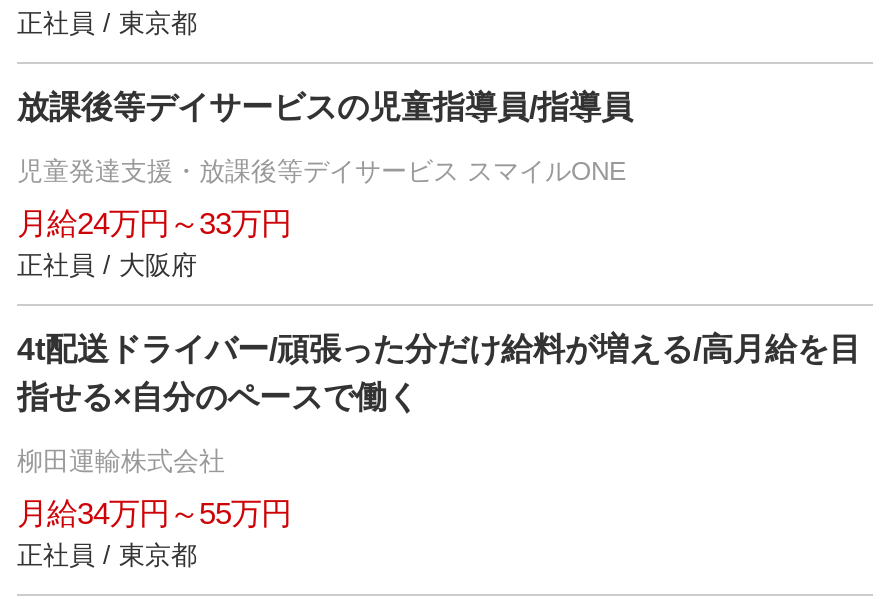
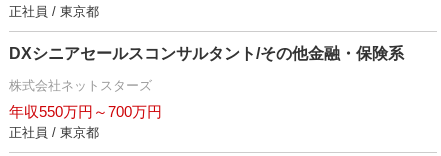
- 放課後等デイサービスの児童指導員/指導員
- 児童発達支援・放課後等デイサービス スマイルONE
- 月給24万円～33万円
- 正社員 / 大阪府
- 4t配送ドライバー/頑張った分だけ給料が増える/高月給を目
- 指せる×自分のペースで働く
- 柳田運輸株式会社
- 月給34万円～55万円
+ DXシニアセールスコンサルタント/その他金融・保険系
+ 株式会社ネットスターズ
+ 年収550万円～700万円
